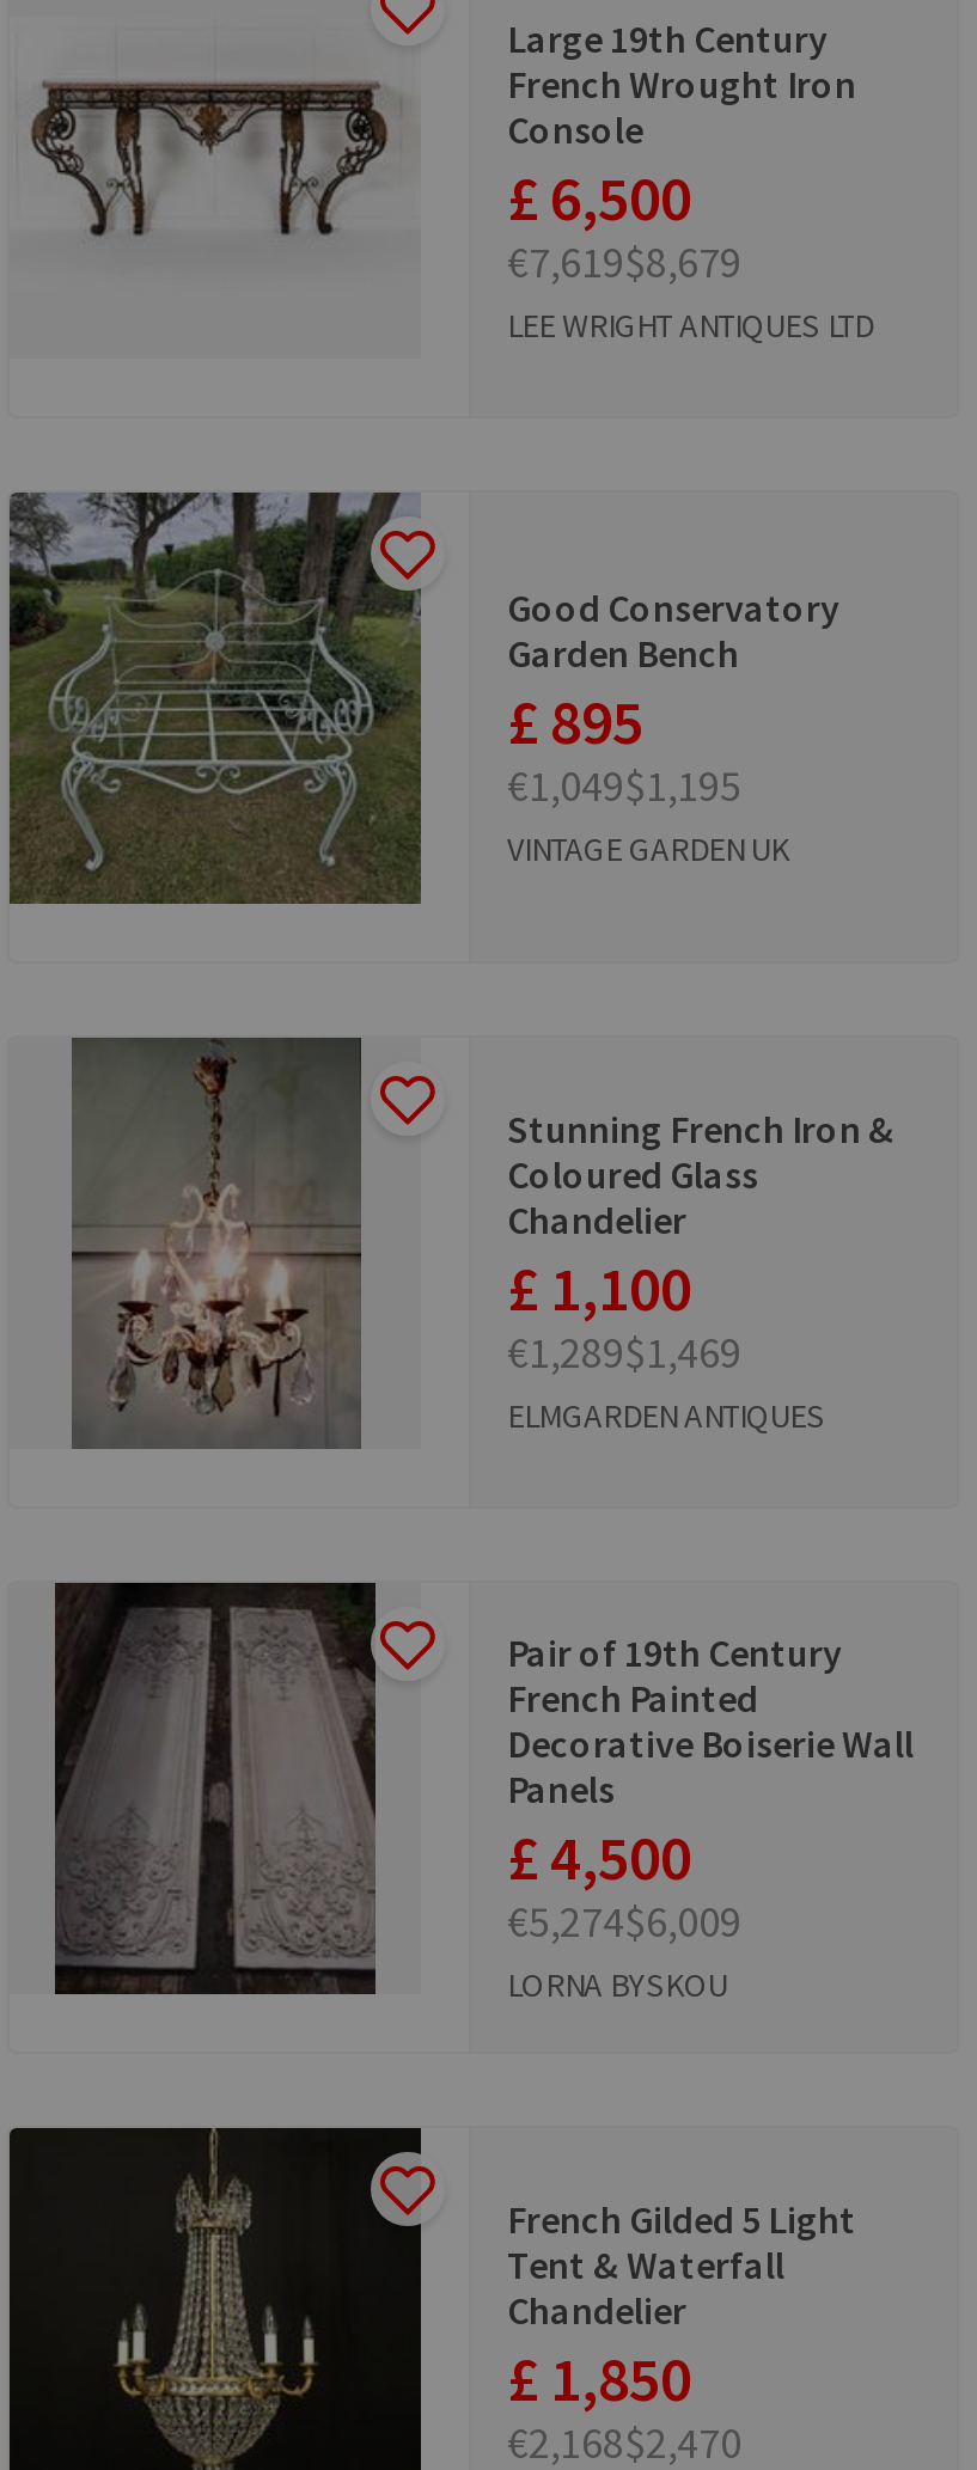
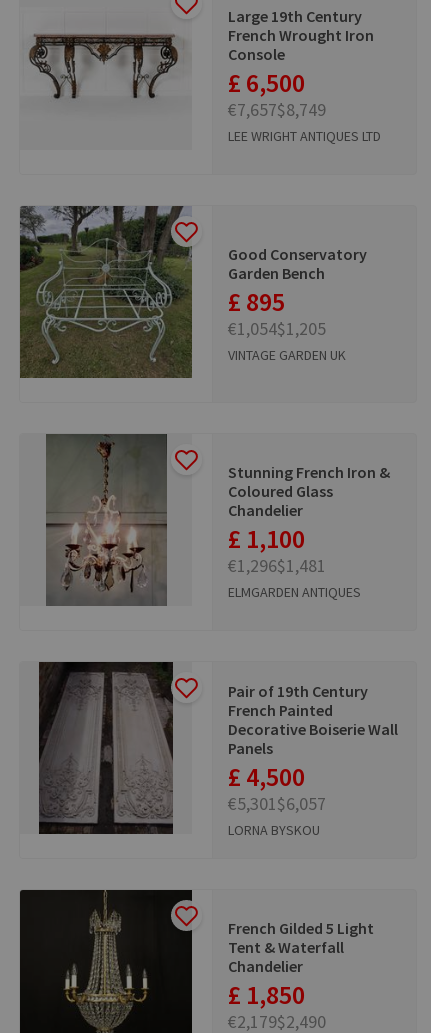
- €7,619$8,679
+ €7,657$8,749

- €1,049$1,195
+ €1,054$1,205

- €1,289$1,469
+ €1,296$1,481

- €5,274$6,009
+ €5,301$6,057

- €2,168$2,470
+ €2,179$2,490
